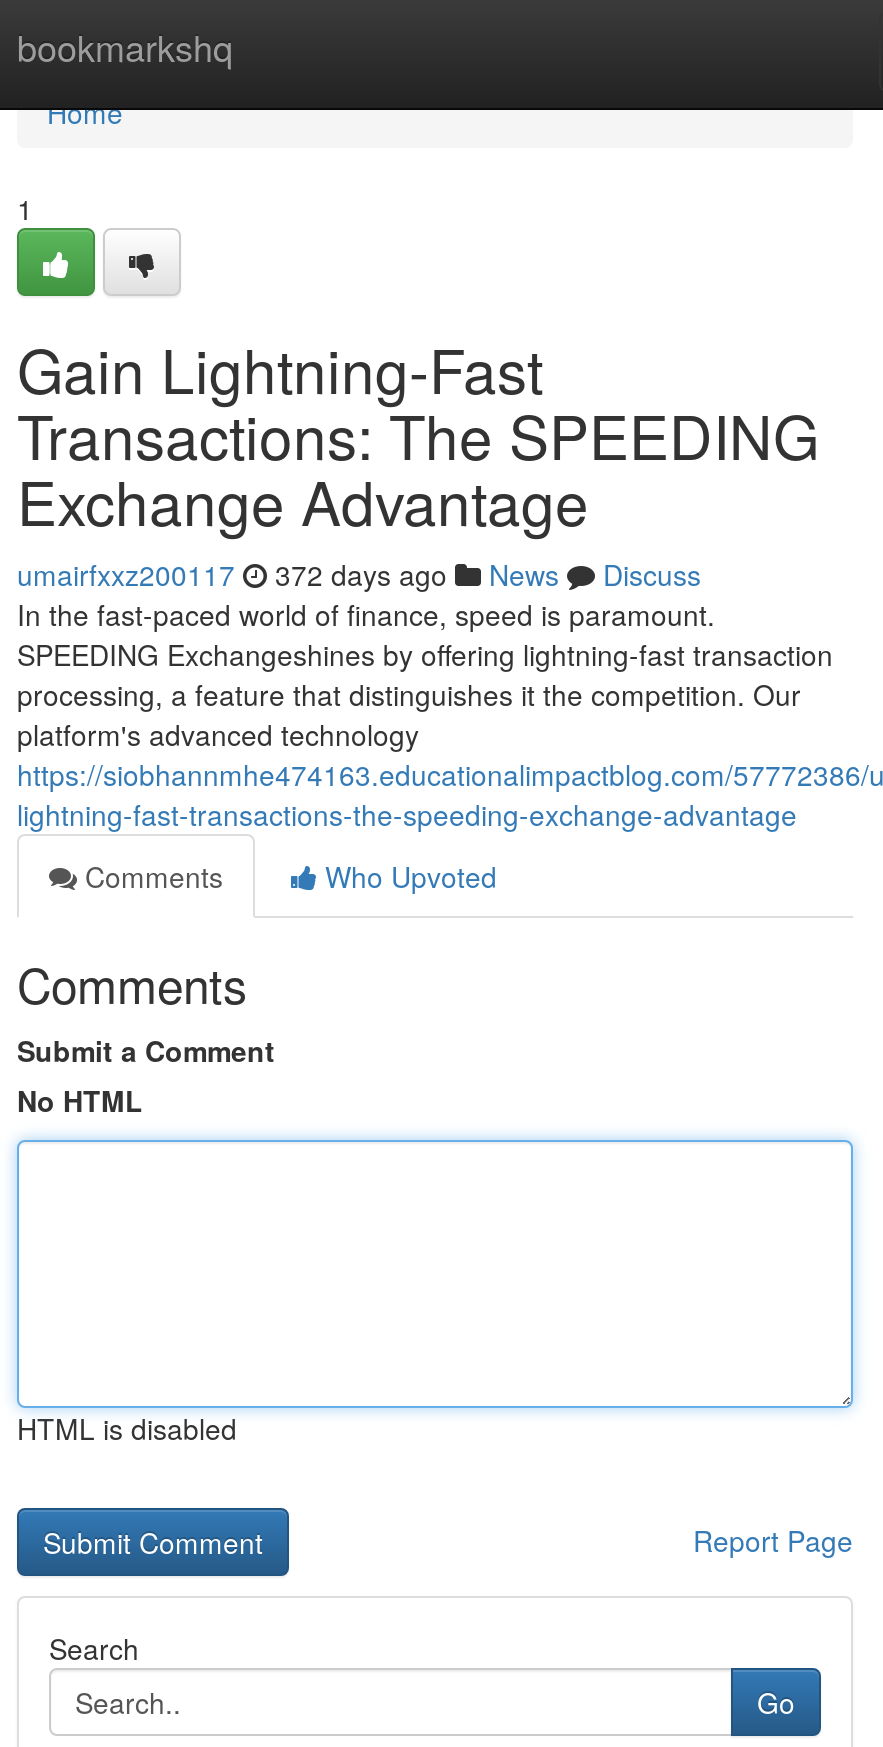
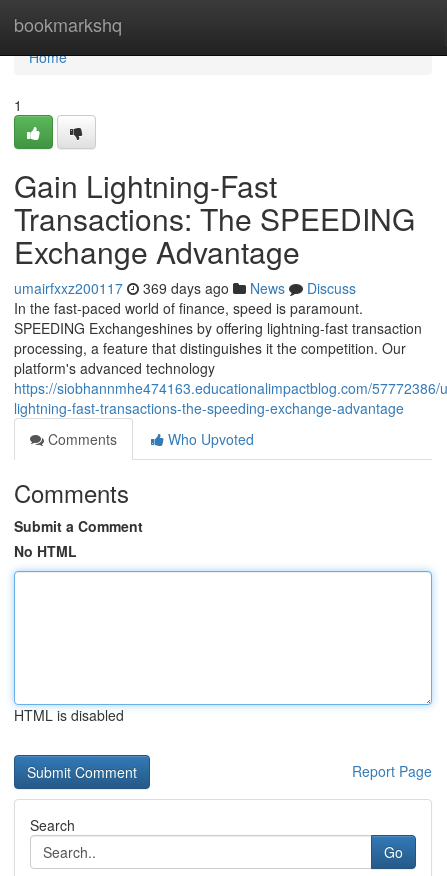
- umairfxxz200117 372 days ago News Discuss
+ umairfxxz200117 369 days ago News Discuss
